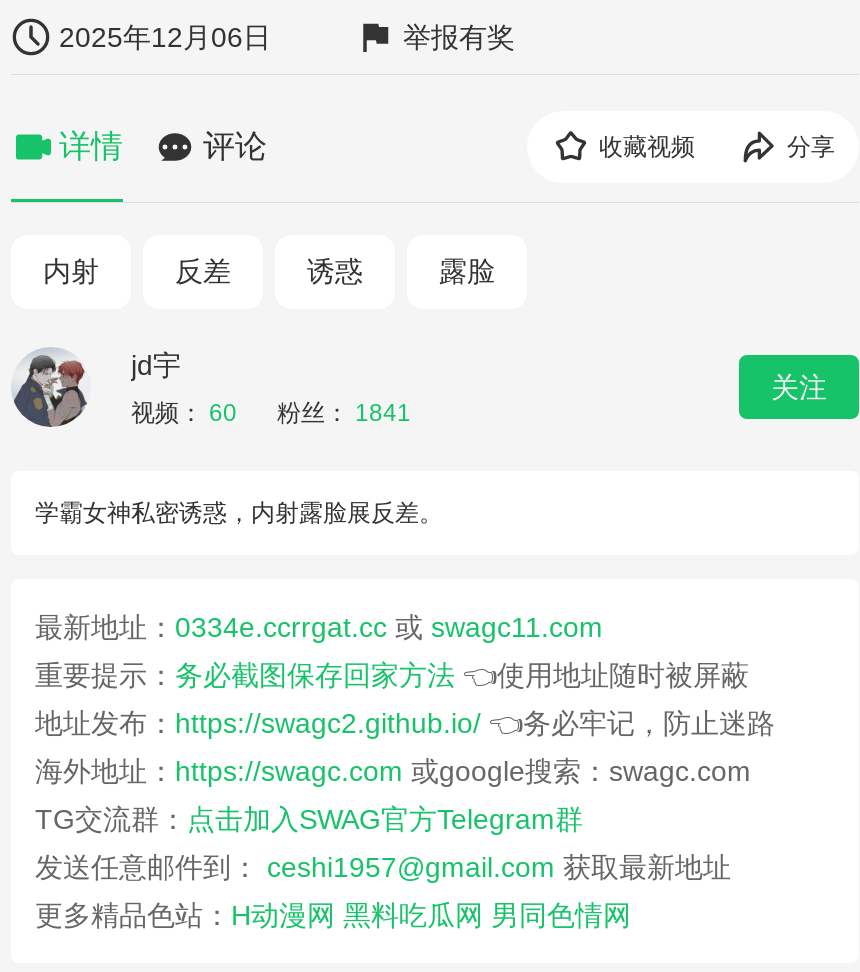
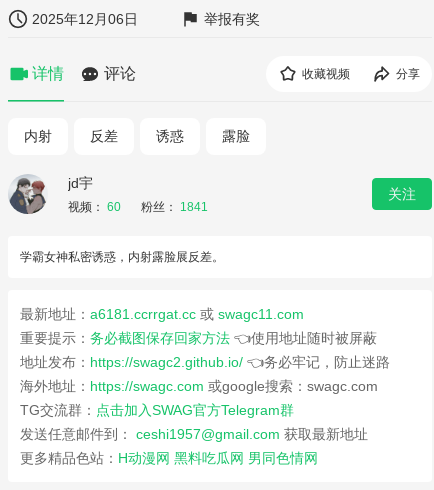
- 最新地址：0334e.ccrrgat.cc或swagc11.com
+ 最新地址：a6181.ccrrgat.cc或swagc11.com
